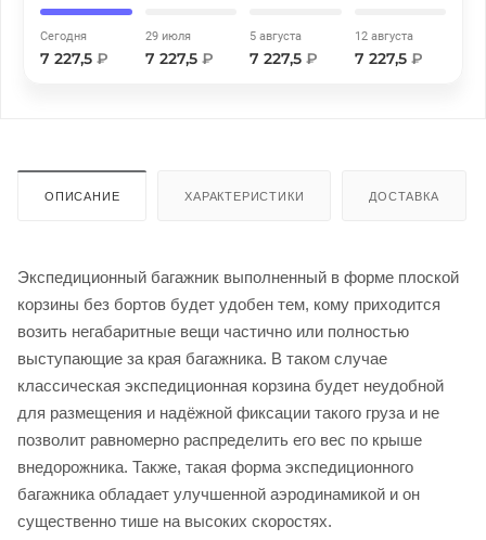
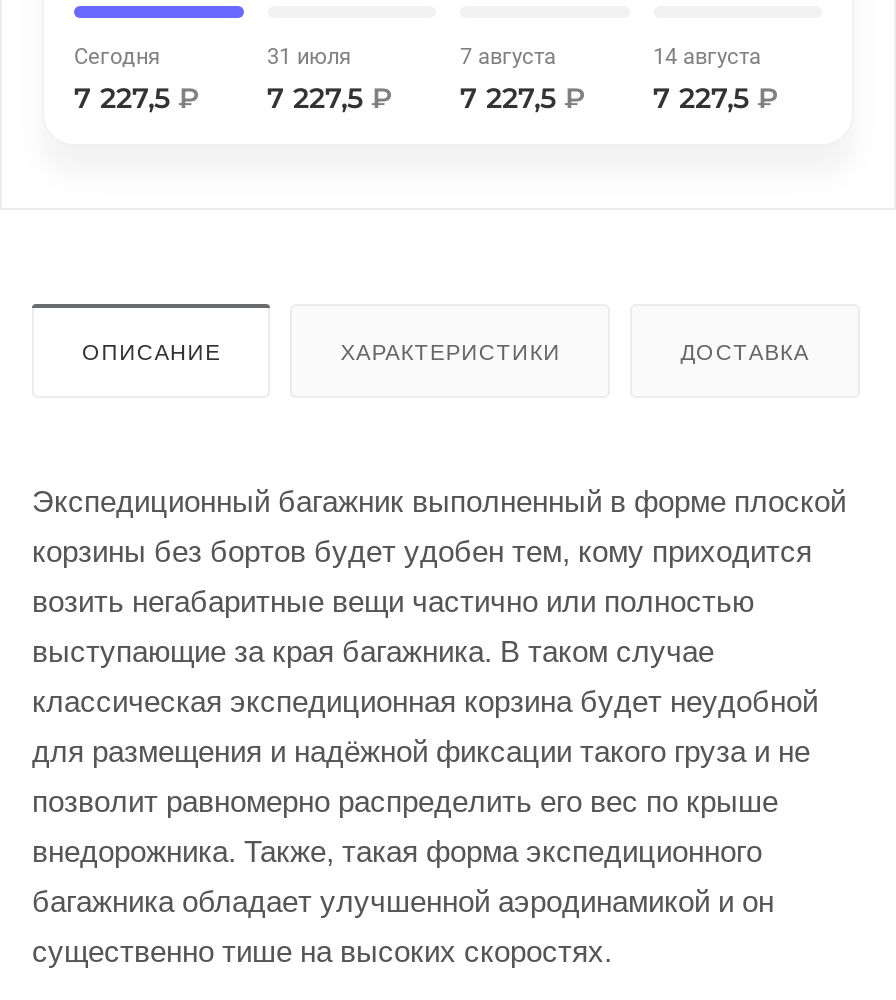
- 29 июля
+ 31 июля

- 5 августа
+ 7 августа

- 12 августа
+ 14 августа
